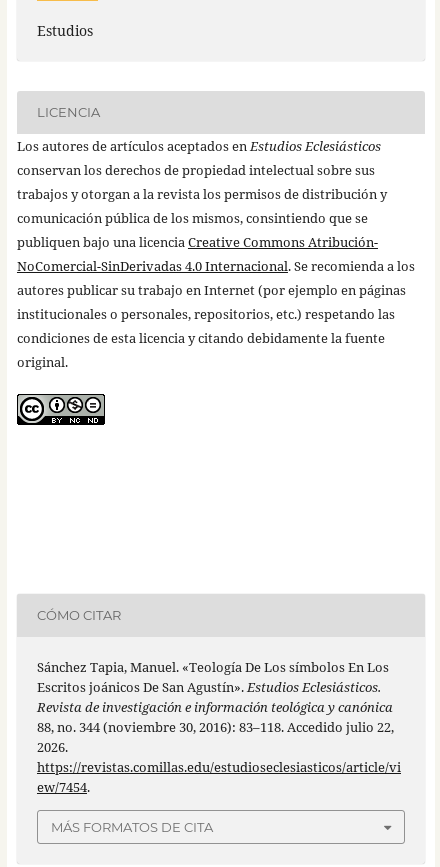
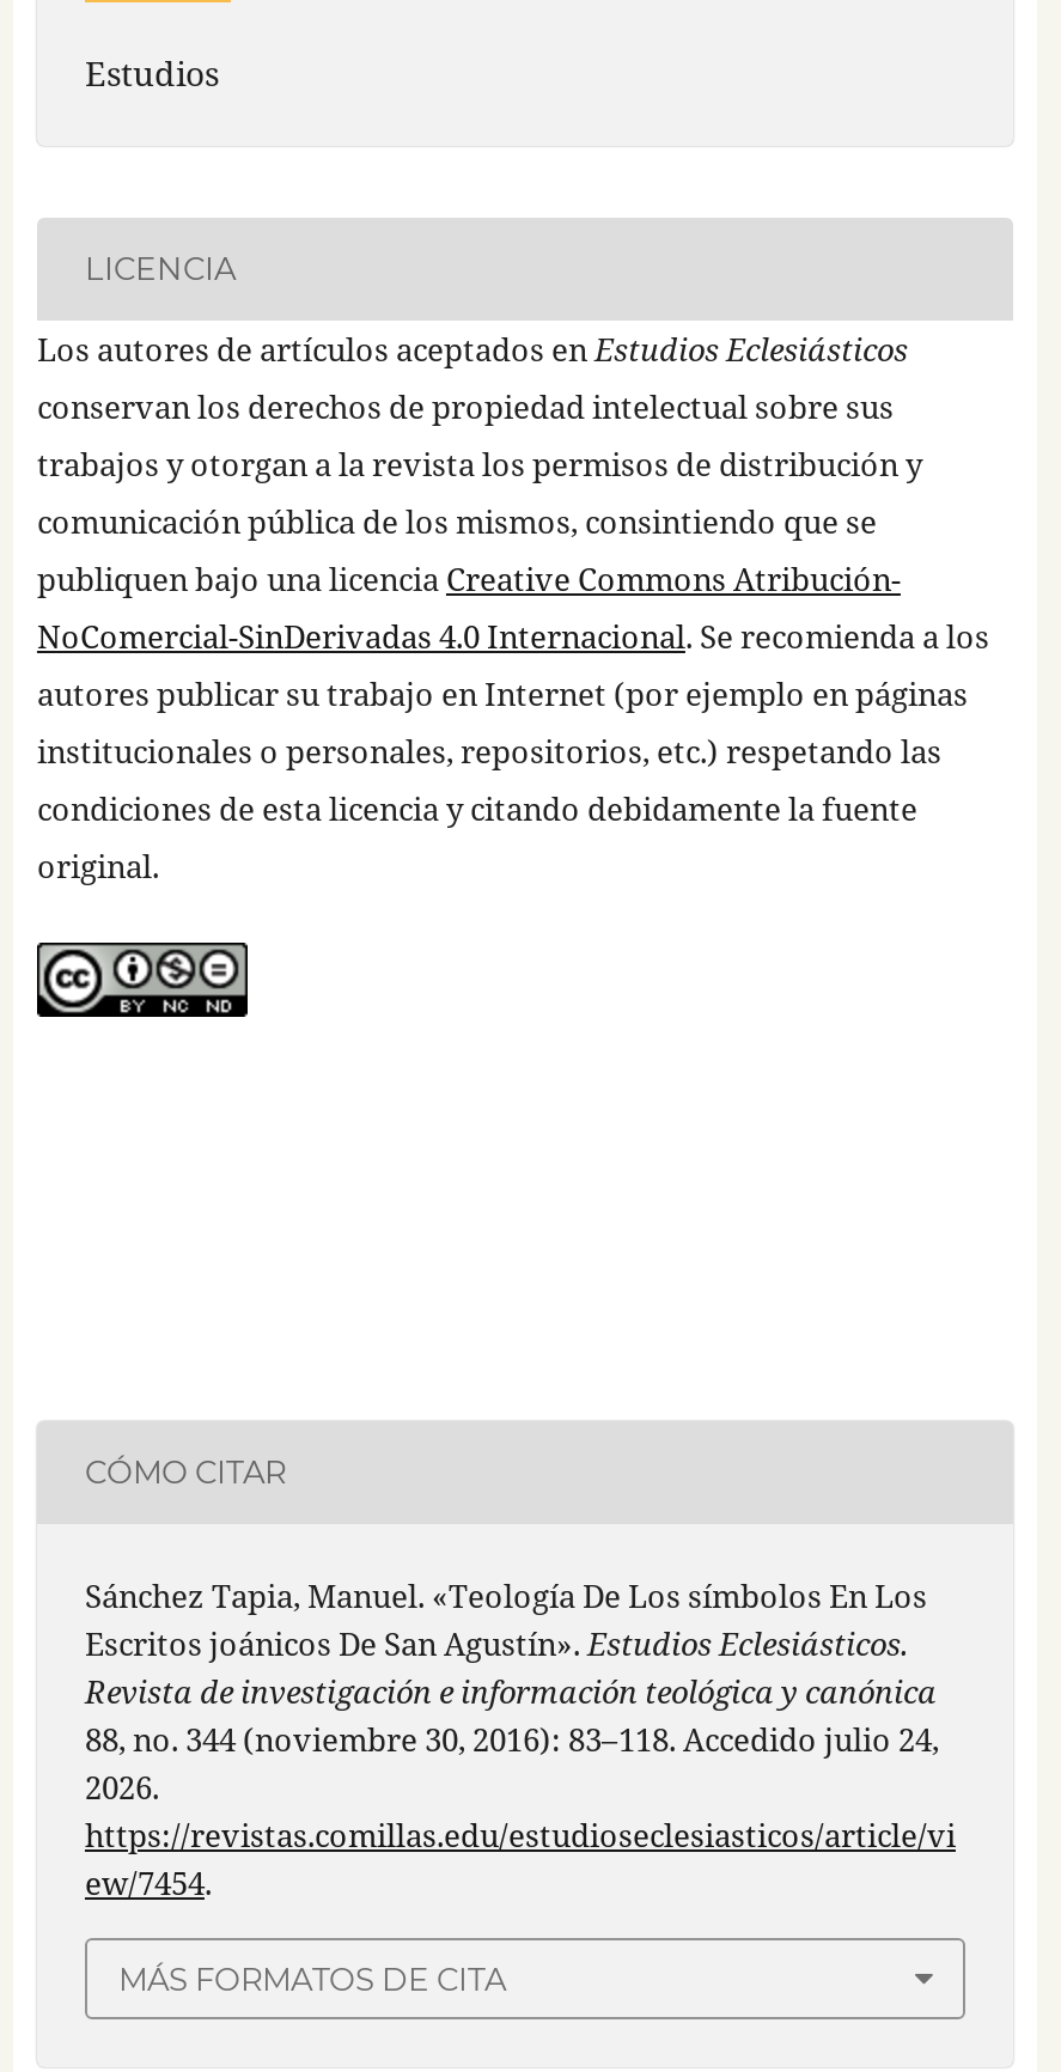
- 88, no. 344 (noviembre 30, 2016): 83–118. Accedido julio 22,
+ 88, no. 344 (noviembre 30, 2016): 83–118. Accedido julio 24,
